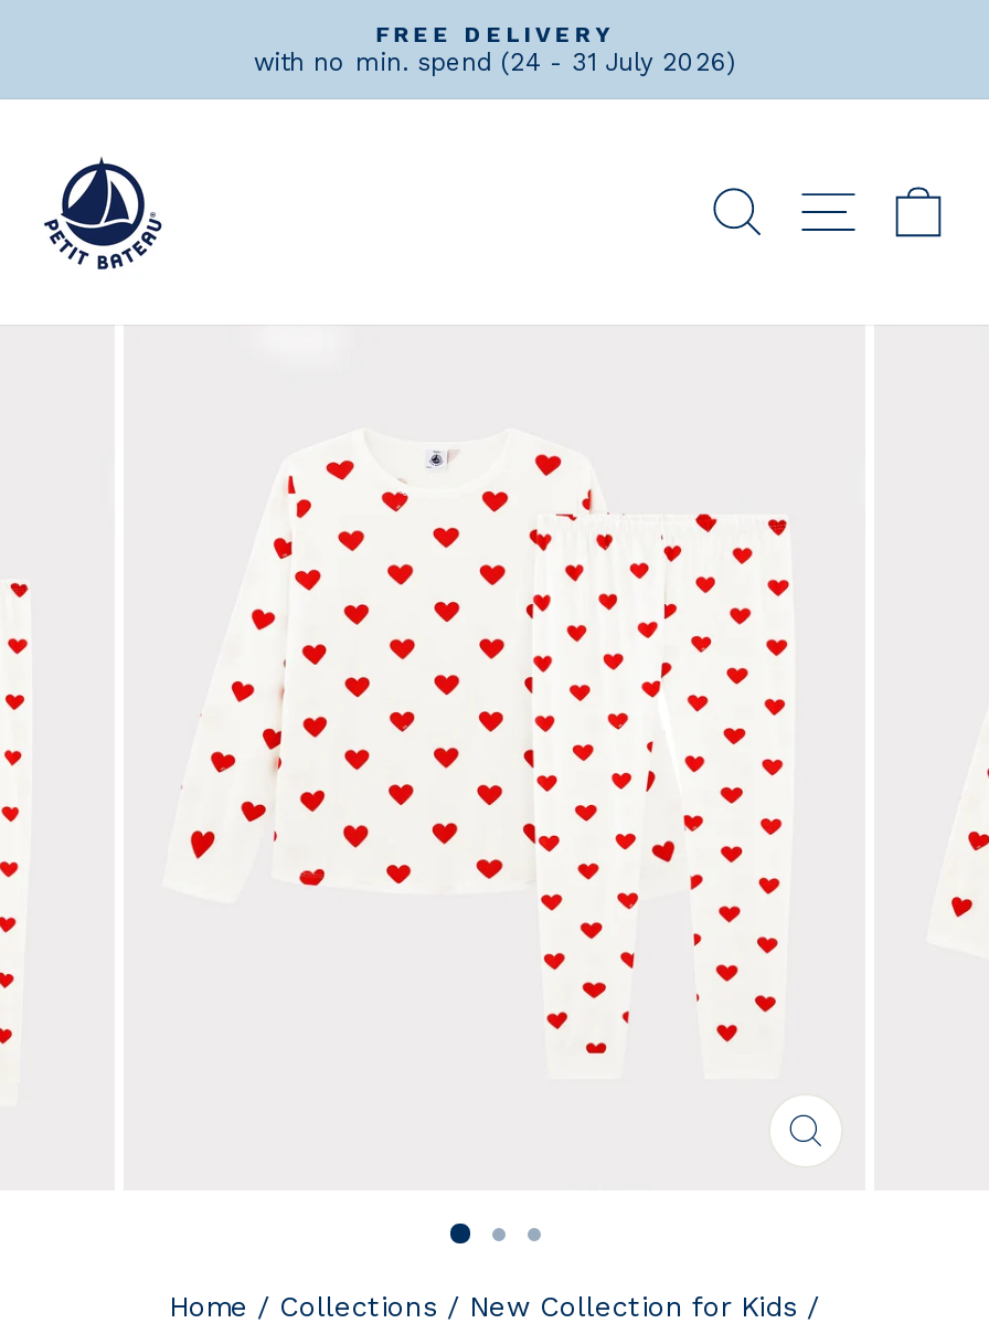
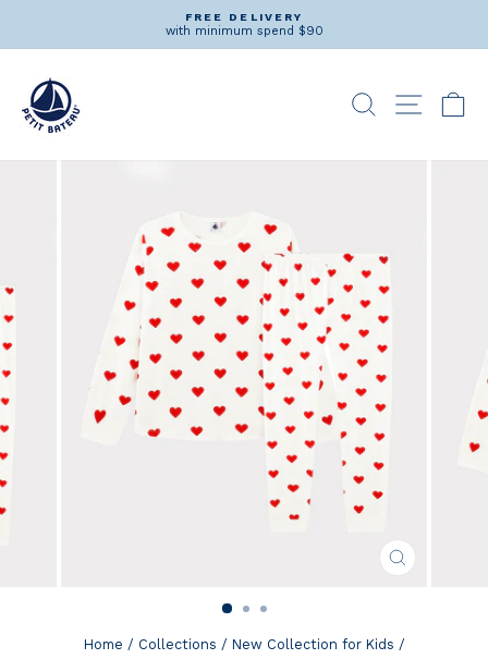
- with no min. spend (24 - 31 July 2026)
+ with minimum spend $90
